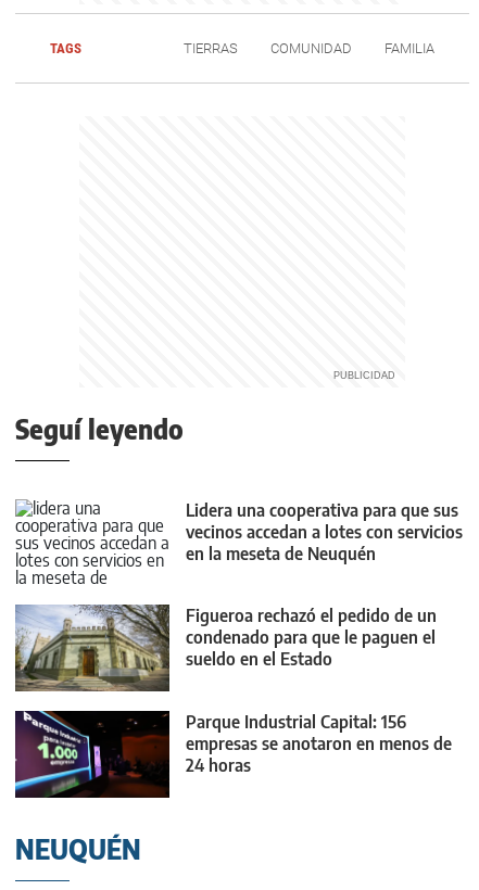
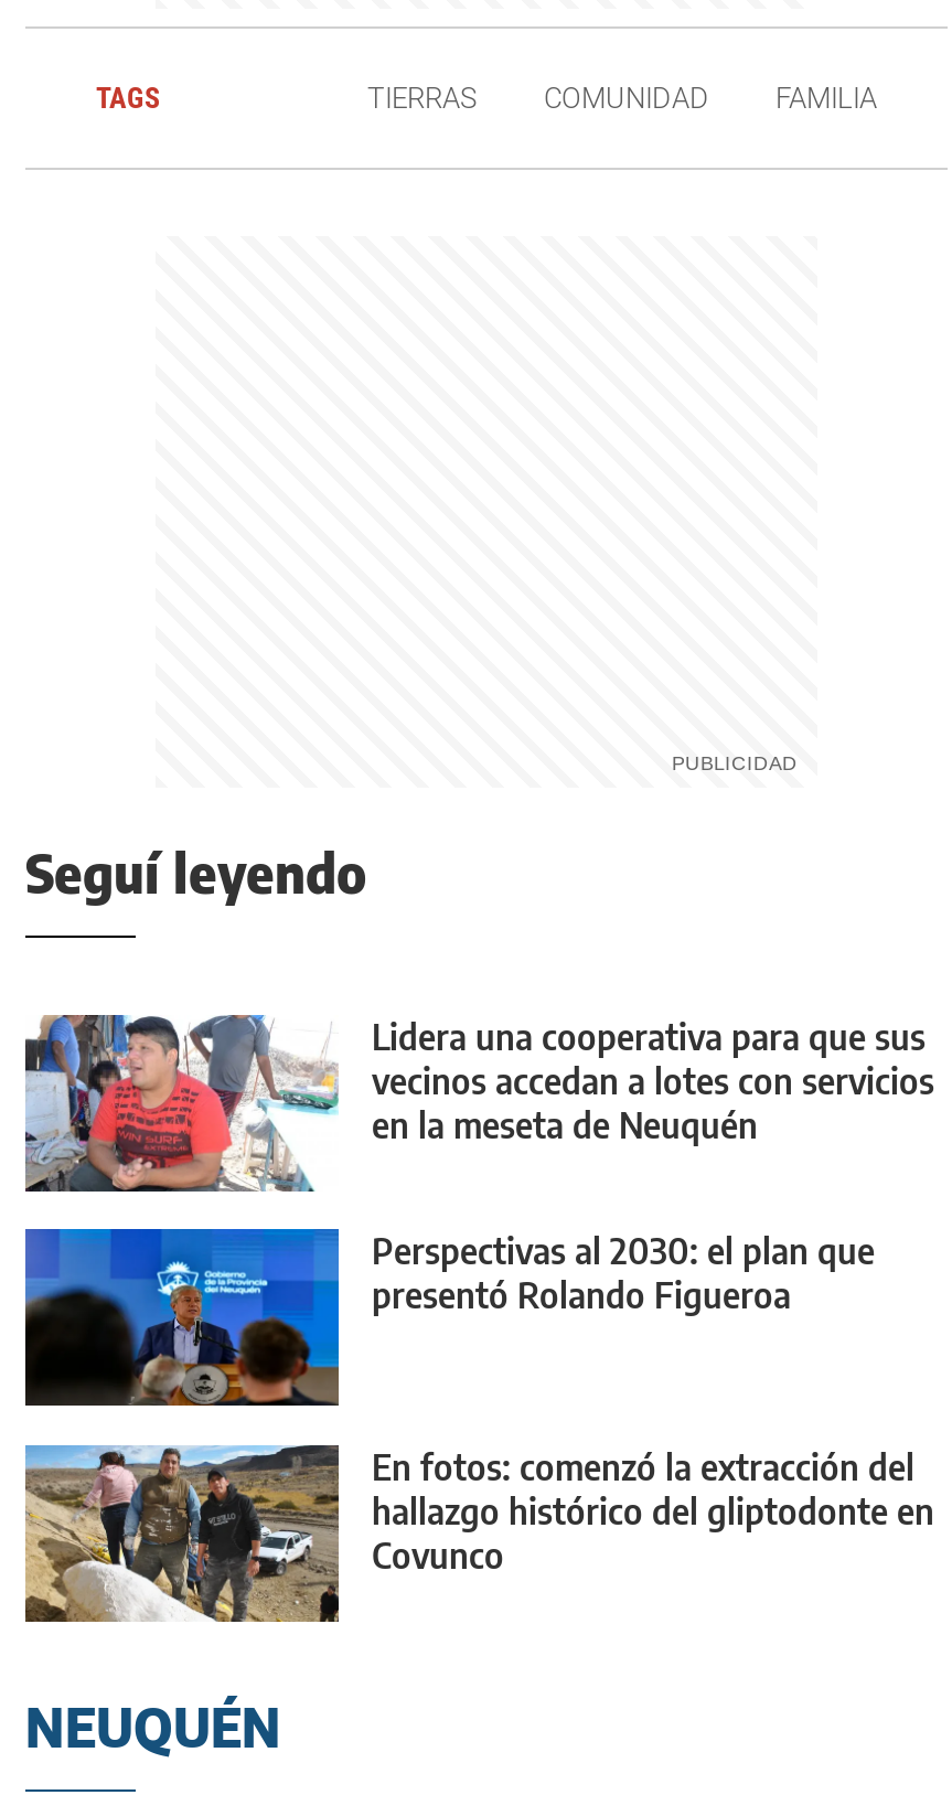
- [image]
- Figueroa rechazó el pedido de un
- condenado para que le paguen el
- sueldo en el Estado
+ [image]
+ Perspectivas al 2030: el plan que
+ presentó Rolando Figueroa

- [image]
- Parque Industrial Capital: 156
- empresas se anotaron en menos de
- 24 horas
+ [image]
+ En fotos: comenzó la extracción del
+ hallazgo histórico del gliptodonte en
+ Covunco

- [image]
+ [image]
